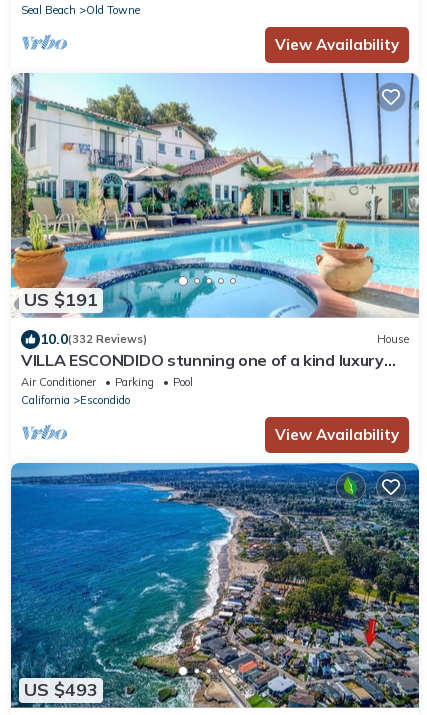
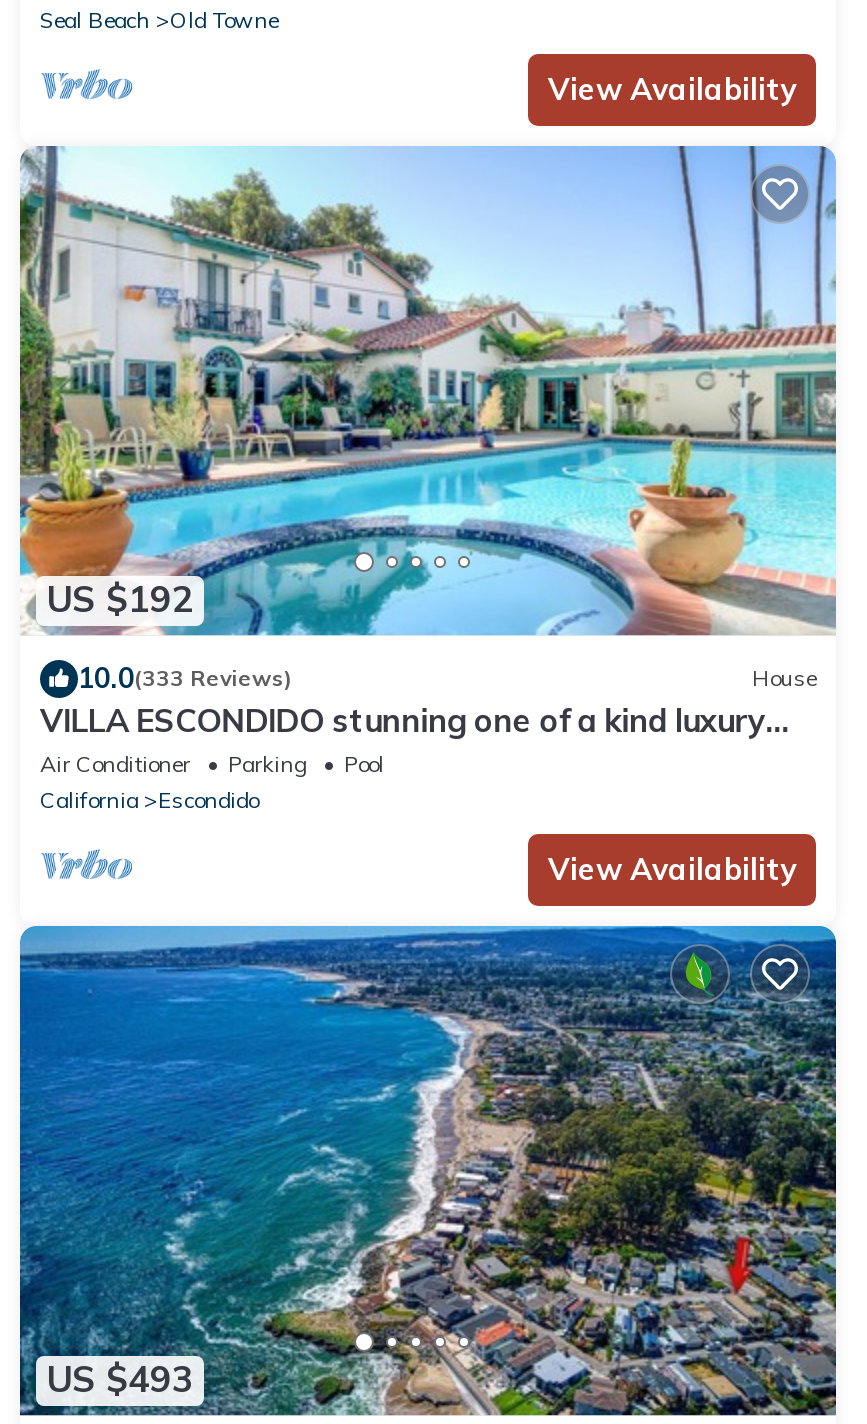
- US $191
+ US $192

- 10.0(332 Reviews)
+ 10.0(333 Reviews)
